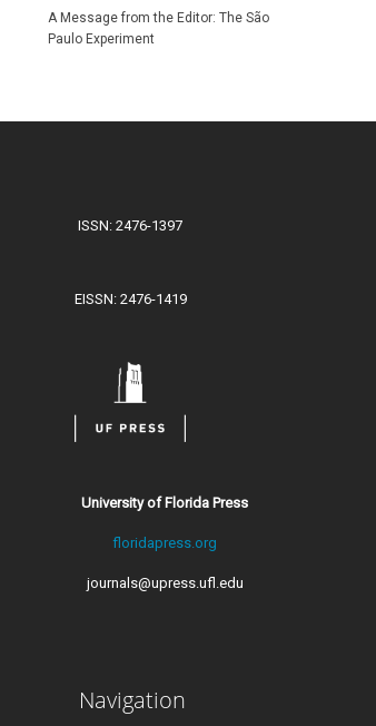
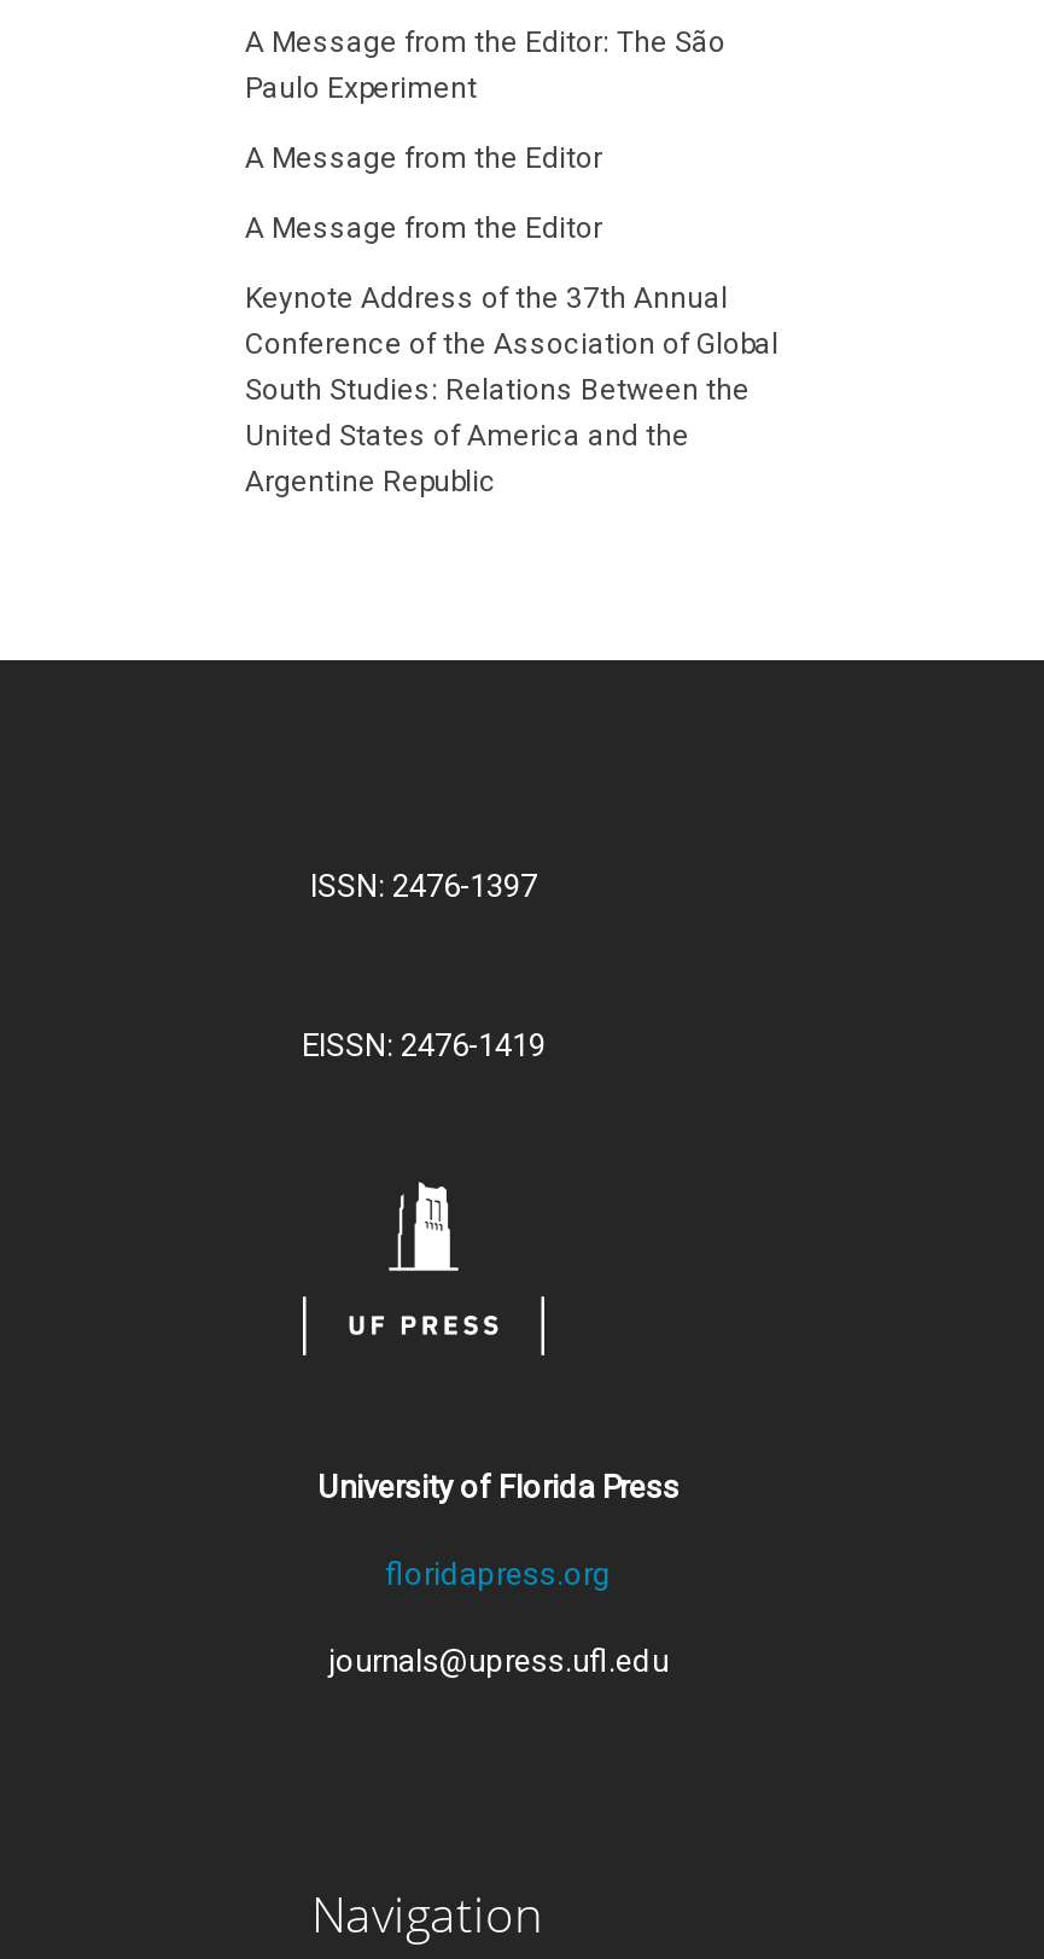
+ A Message from the Editor
+ A Message from the Editor
+ Keynote Address of the 37th Annual
+ Conference of the Association of Global
+ South Studies: Relations Between the
+ United States of America and the
+ Argentine Republic
